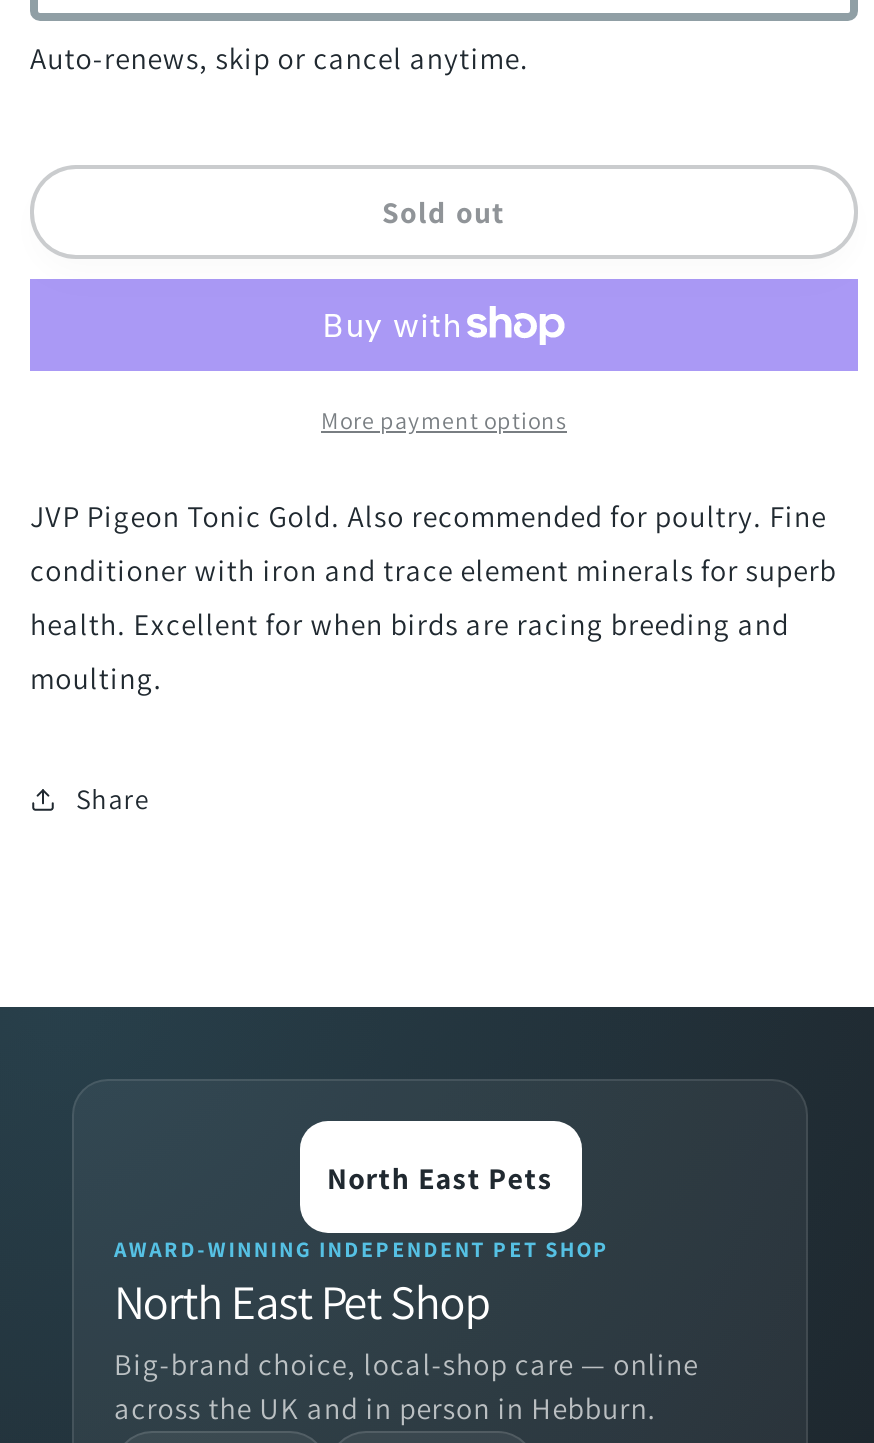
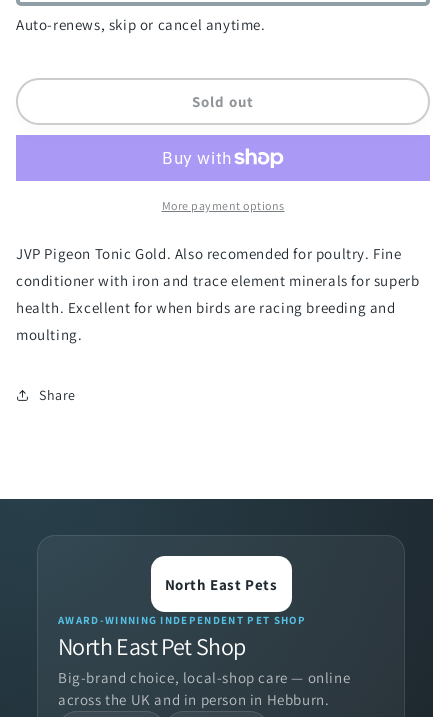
- JVP Pigeon Tonic Gold. Also recommended for poultry. Fine
+ JVP Pigeon Tonic Gold. Also recomended for poultry. Fine
